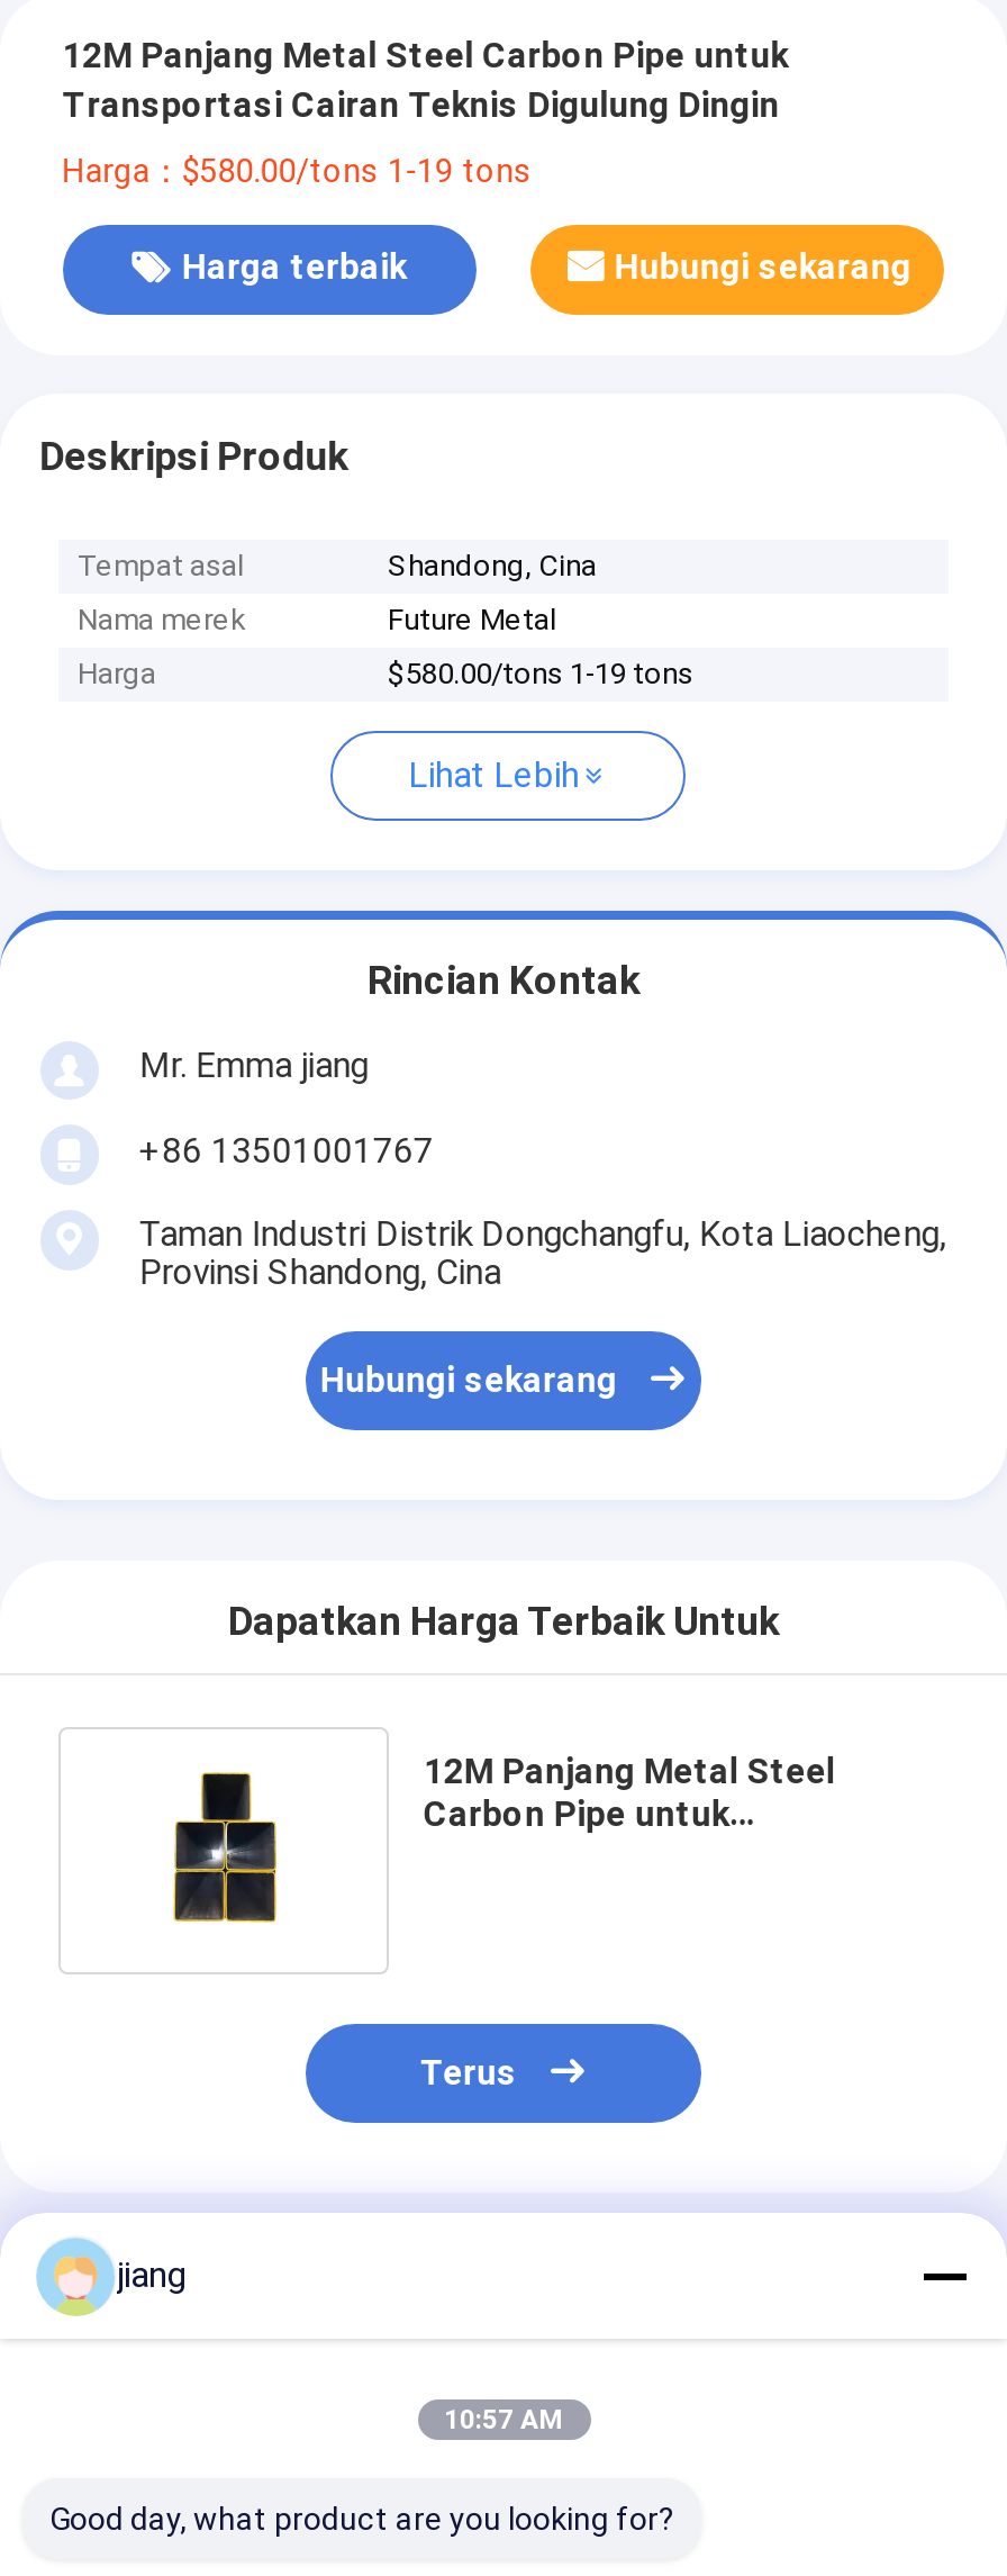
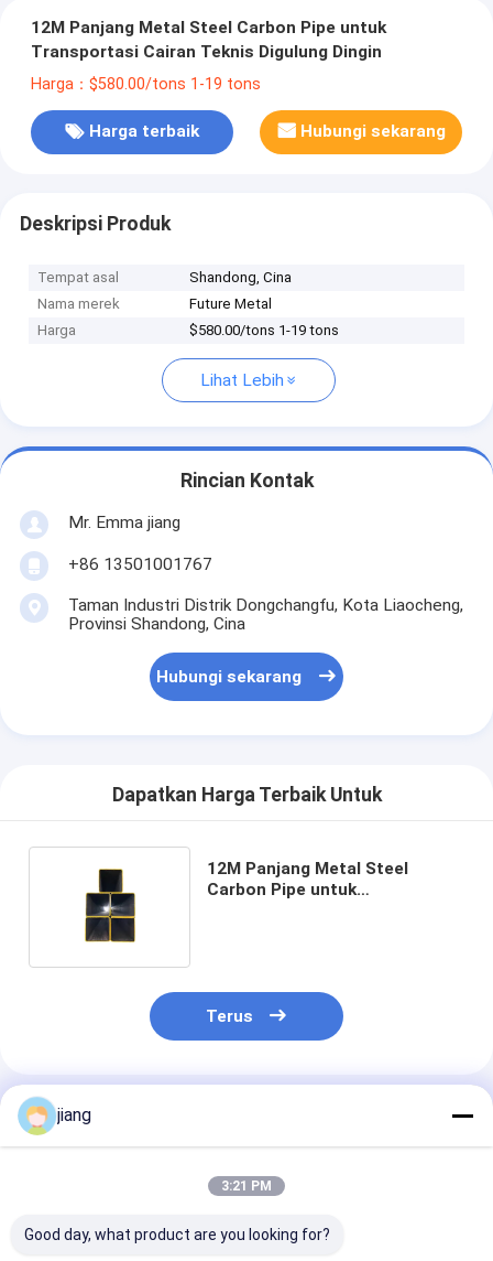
- 10:57 AM
+ 3:21 PM
